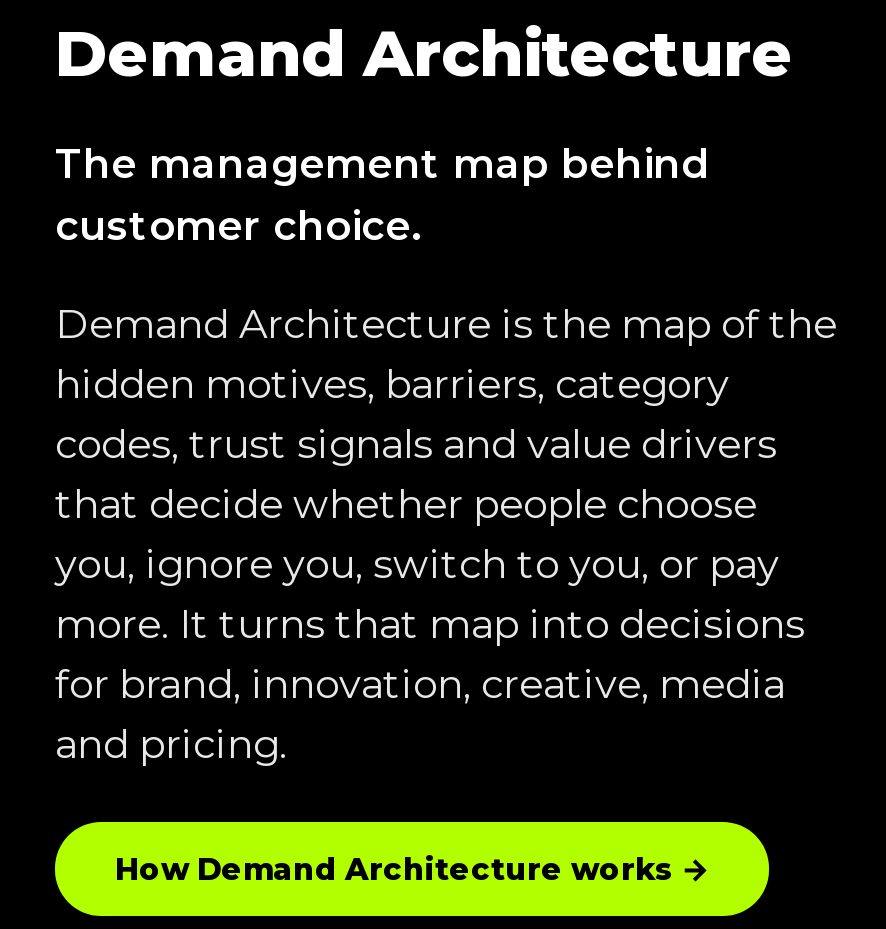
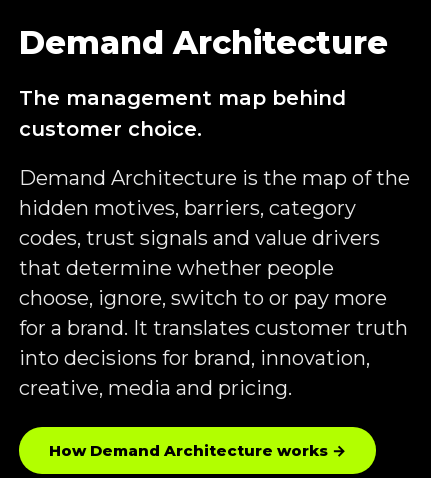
- that decide whether people choose
- you, ignore you, switch to you, or pay
- more. It turns that map into decisions
- for brand, innovation, creative, media
- and pricing.
+ that determine whether people
+ choose, ignore, switch to or pay more
+ for a brand. It translates customer truth
+ into decisions for brand, innovation,
+ creative, media and pricing.
